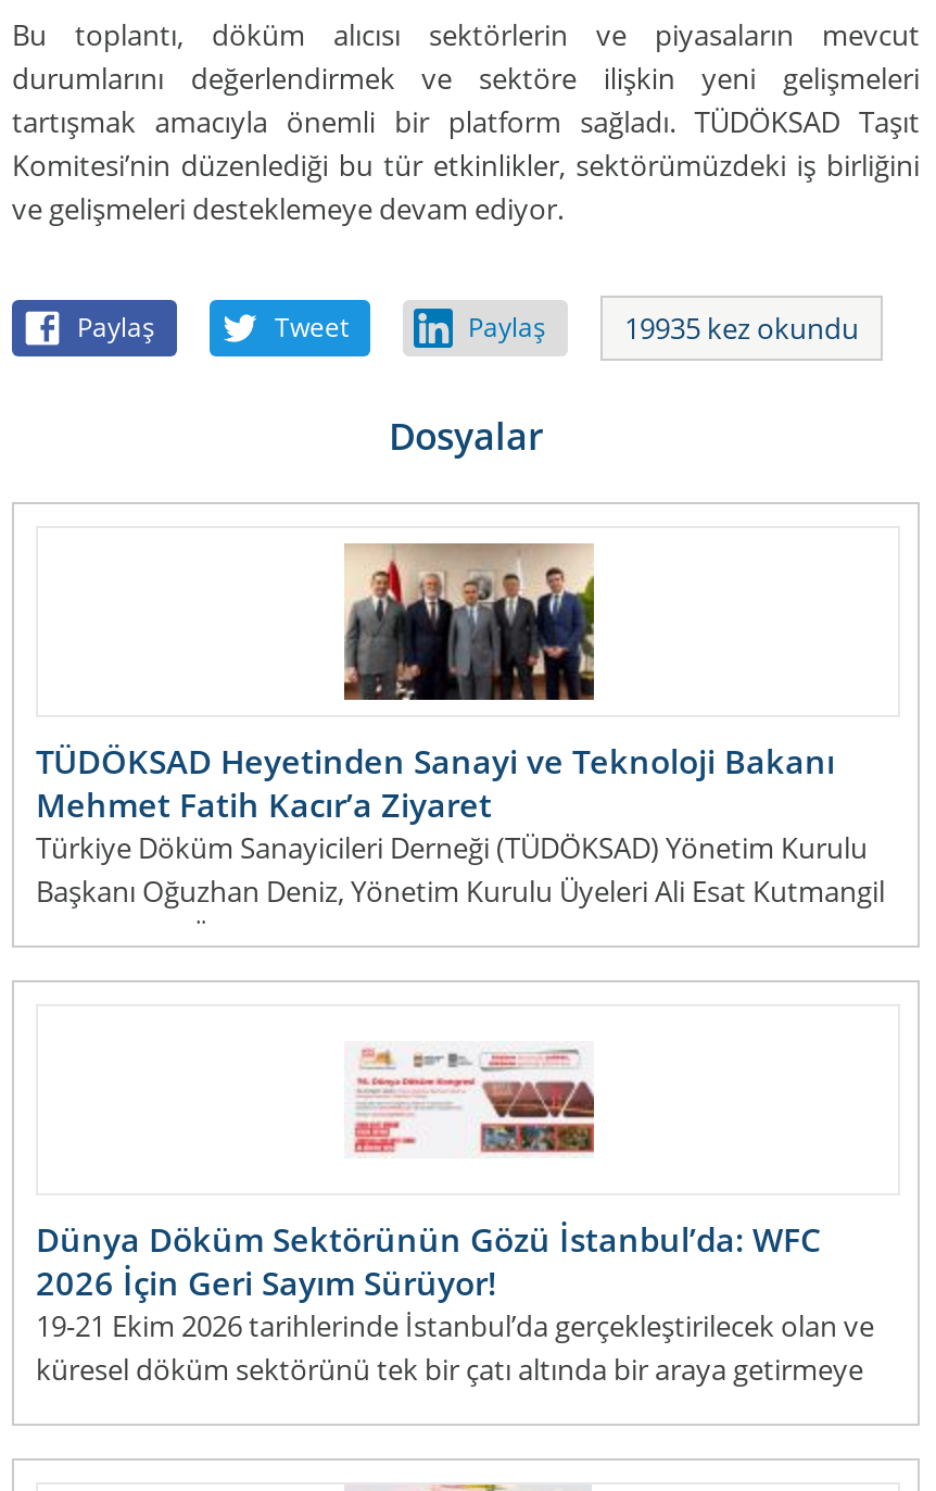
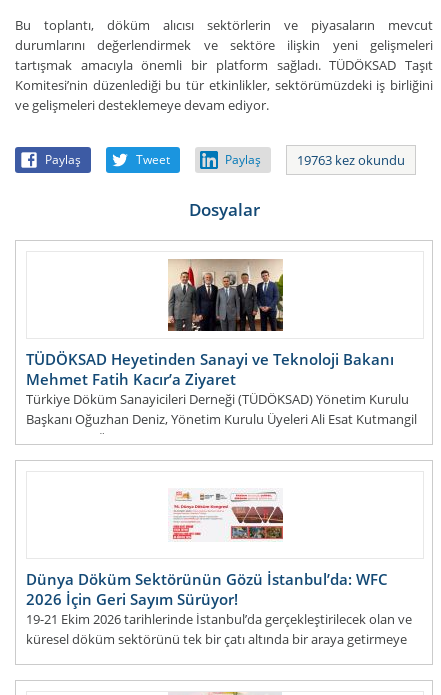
- 19935 kez okundu
+ 19763 kez okundu
